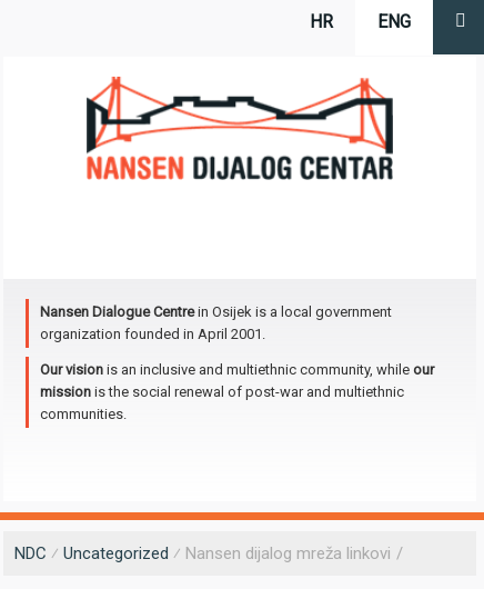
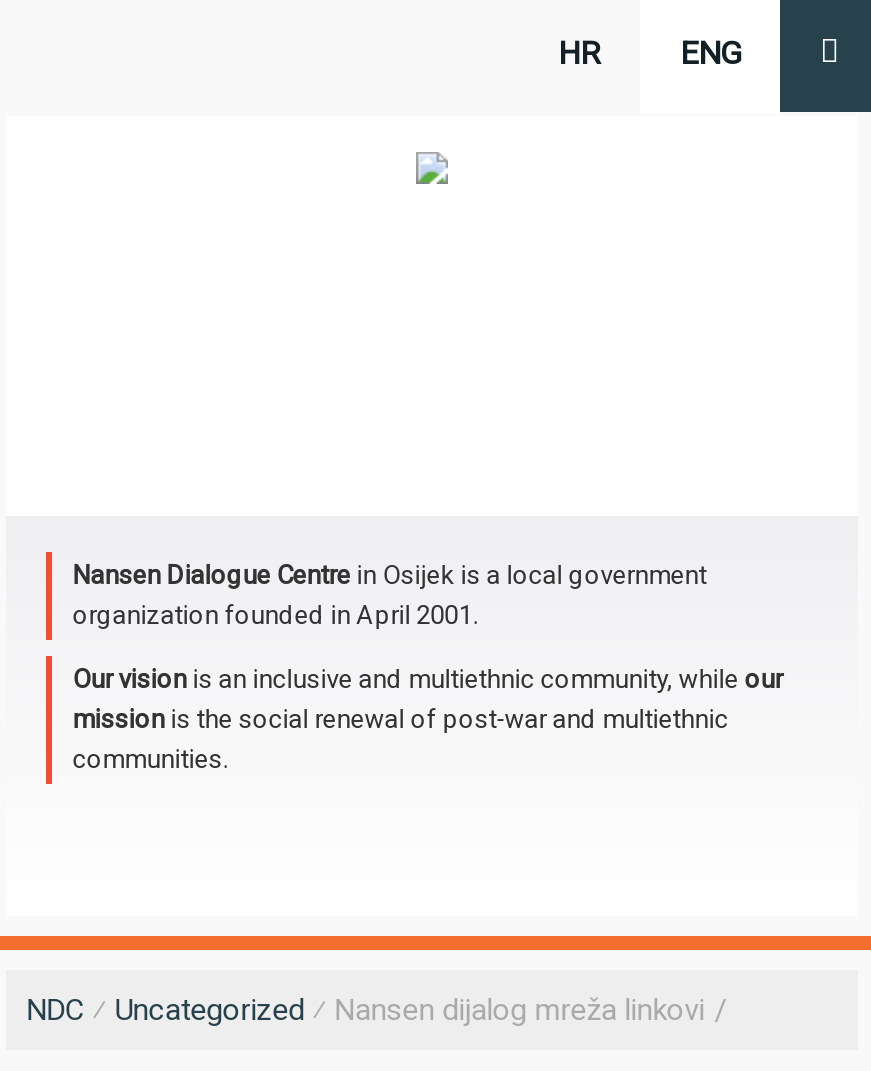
- [image]
